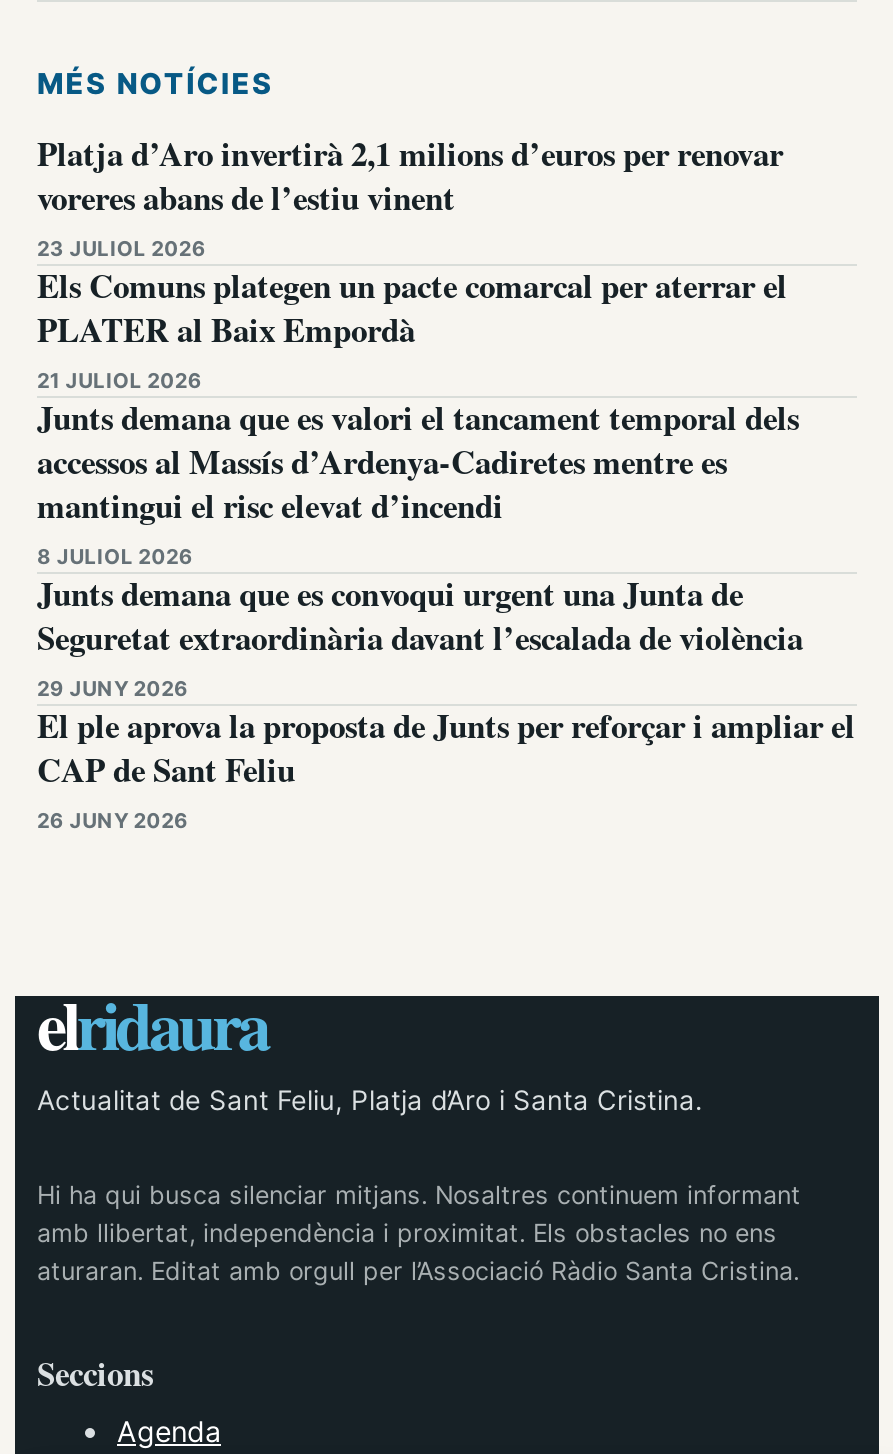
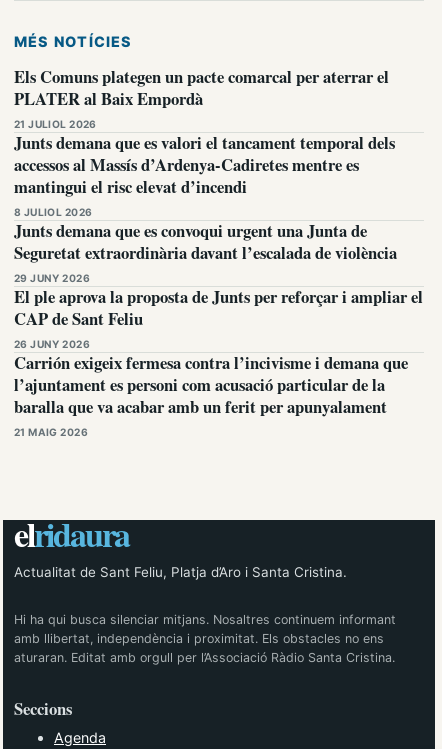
- Platja d’Aro invertirà 2,1 milions d’euros per renovar
- voreres abans de l’estiu vinent
- 23 JULIOL 2026

moved up: Els Comuns plategen un pacte comarcal per aterrar el | PLATER al Baix Empordà | 21 JULIOL 2026 | ... | CAP de Sant Feliu | 26 JUNY 2026

+ Carrión exigeix fermesa contra l’incivisme i demana que
+ l’ajuntament es personi com acusació particular de la
+ baralla que va acabar amb un ferit per apunyalament
+ 21 MAIG 2026
